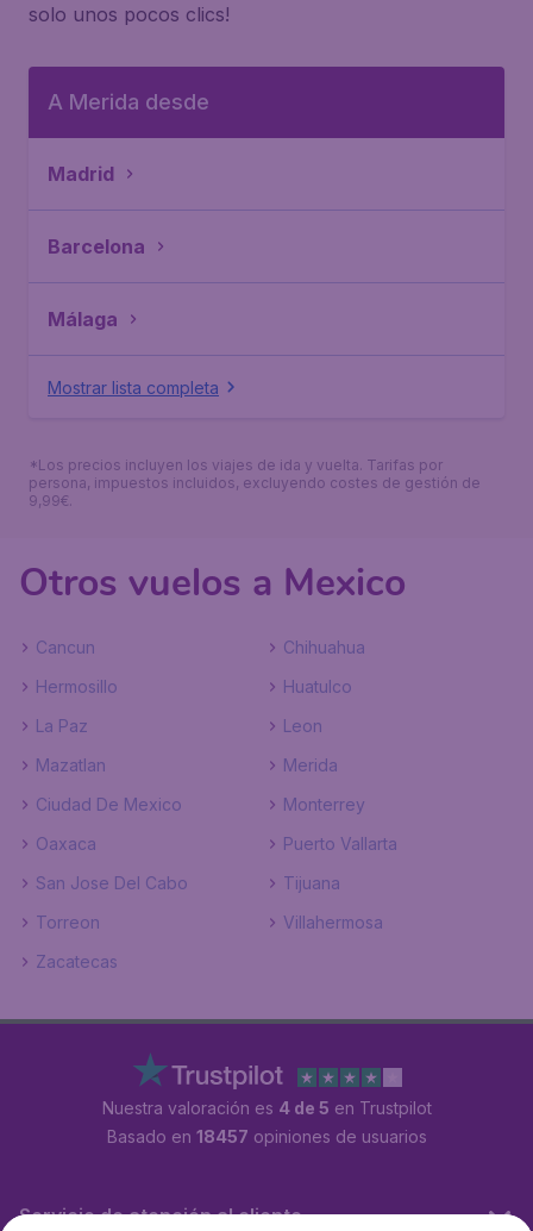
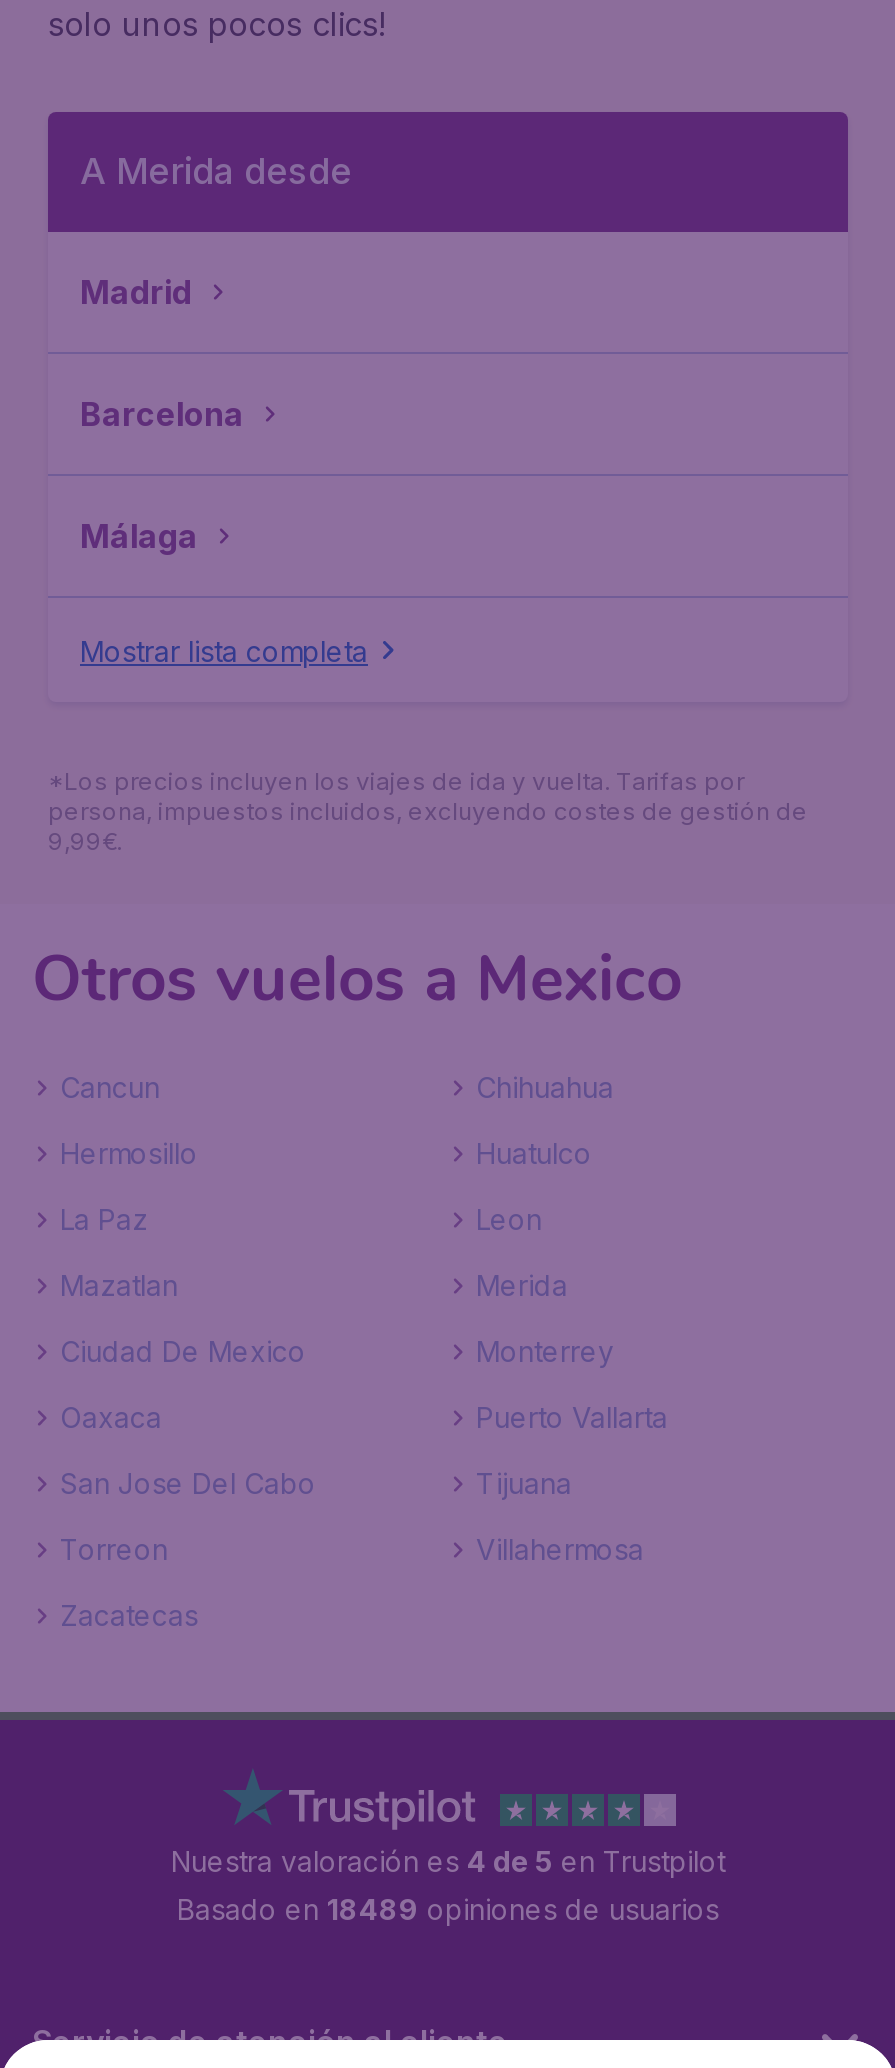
- Basado en 18457 opiniones de usuarios
+ Basado en 18489 opiniones de usuarios
